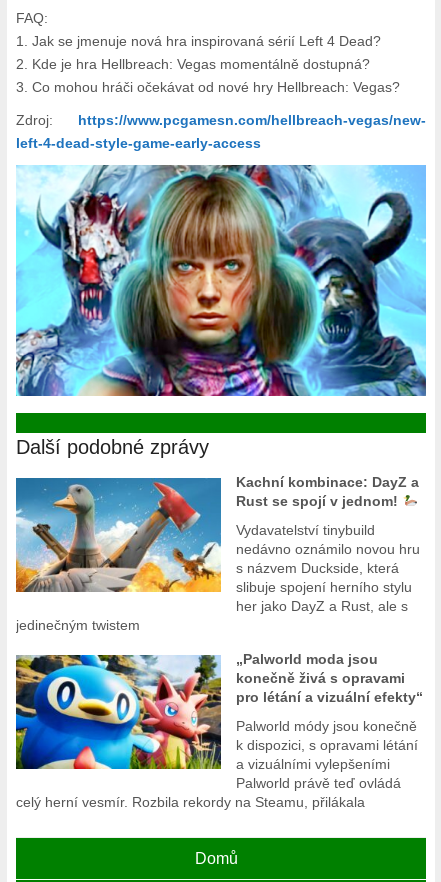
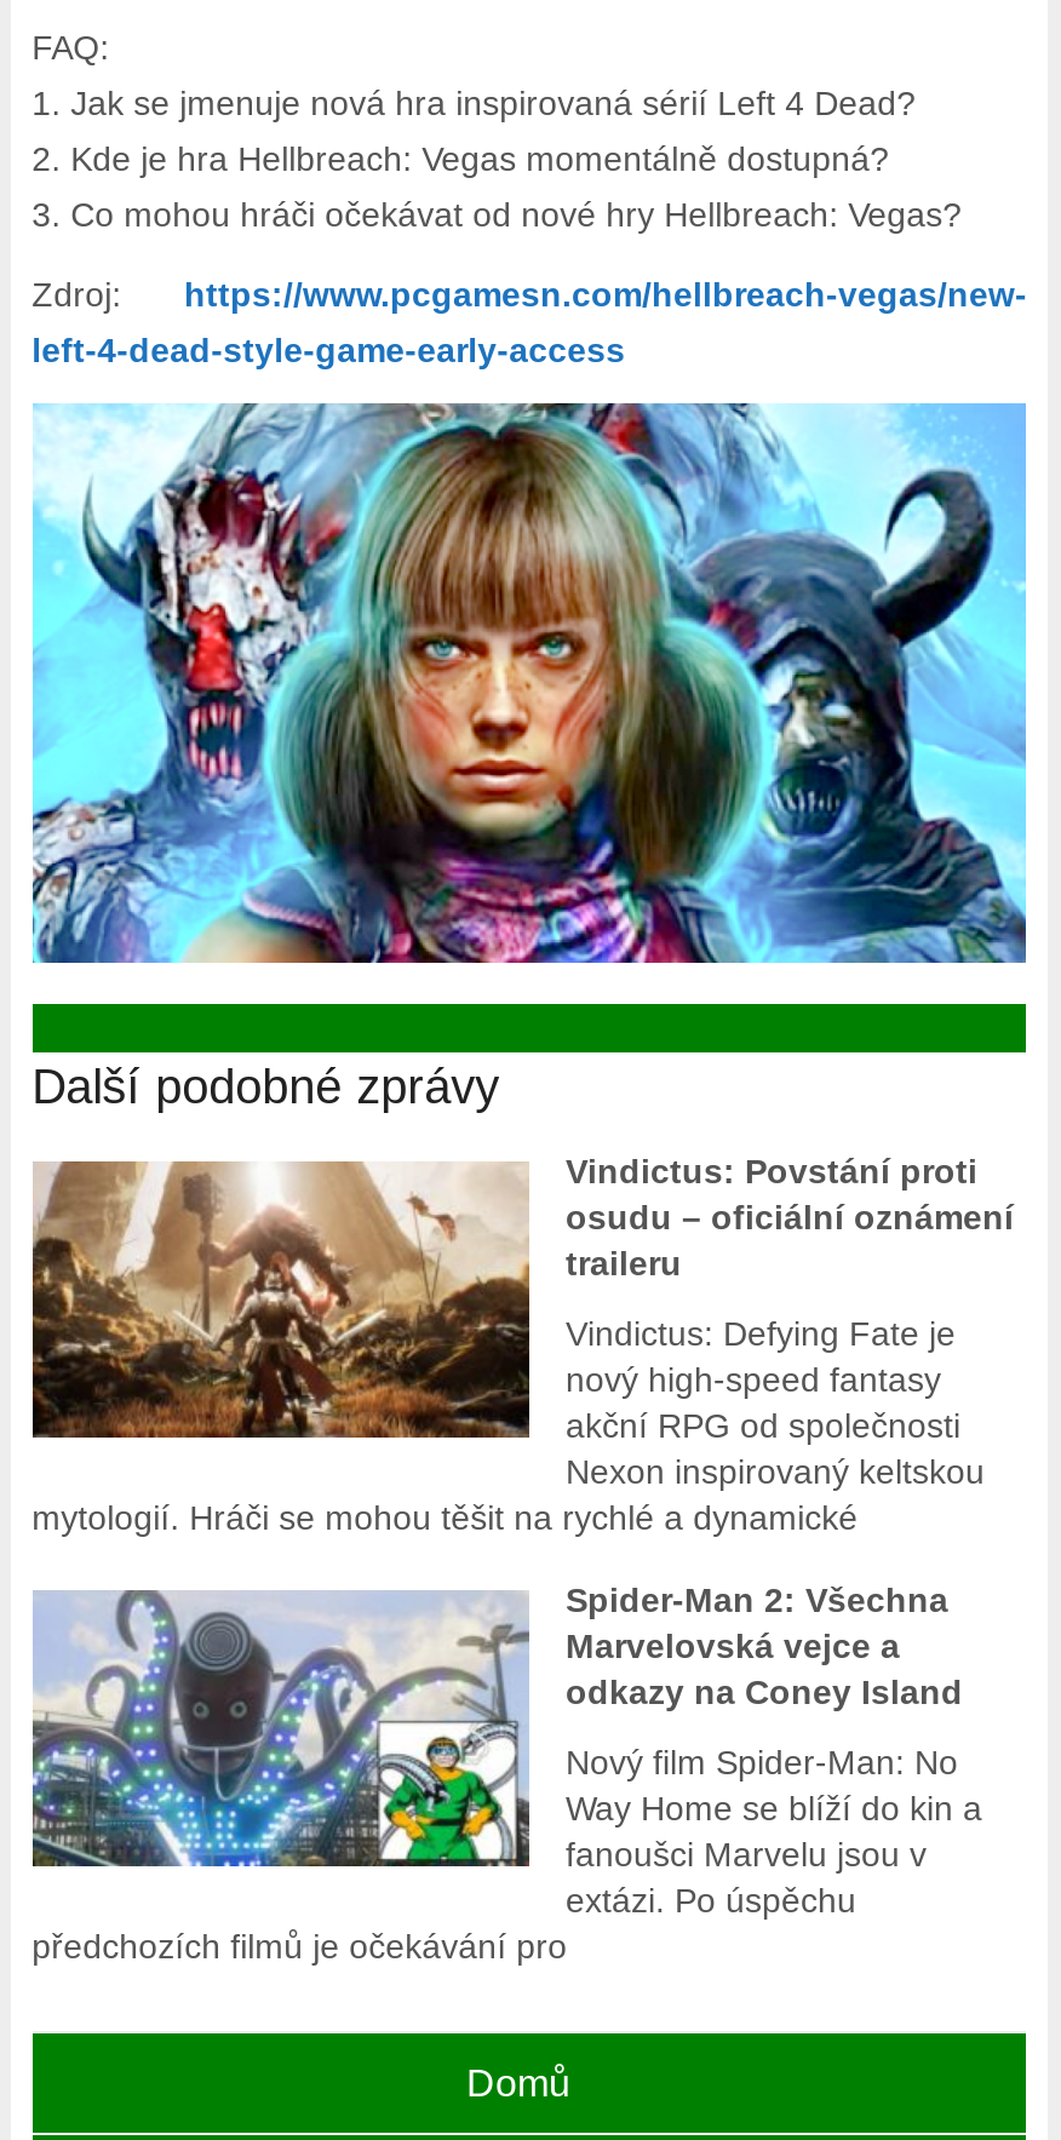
- [image]
- Vydavatelství tinybuild
- nedávno oznámilo novou hru
- s názvem Duckside, která
- slibuje spojení herního stylu
- her jako DayZ a Rust, ale s
- jedinečným twistem
+ [image]
+ Vindictus: Defying Fate je
+ nový high-speed fantasy
+ akční RPG od společnosti
+ Nexon inspirovaný keltskou
+ mytologií. Hráči se mohou těšit na rychlé a dynamické

- Kachní kombinace: DayZ a
- Rust se spojí v jednom!
+ Vindictus: Povstání proti
+ osudu – oficiální oznámení
+ traileru

- [image]
- Palworld módy jsou konečně
- k dispozici, s opravami létání
- a vizuálními vylepšeními
- Palworld právě teď ovládá
- celý herní vesmír. Rozbila rekordy na Steamu, přilákala
+ [image]
+ Nový film Spider-Man: No
+ Way Home se blíží do kin a
+ fanoušci Marvelu jsou v
+ extázi. Po úspěchu
+ předchozích filmů je očekávání pro

- „Palworld moda jsou
- konečně živá s opravami
- pro létání a vizuální efekty“
+ Spider-Man 2: Všechna
+ Marvelovská vejce a
+ odkazy na Coney Island
